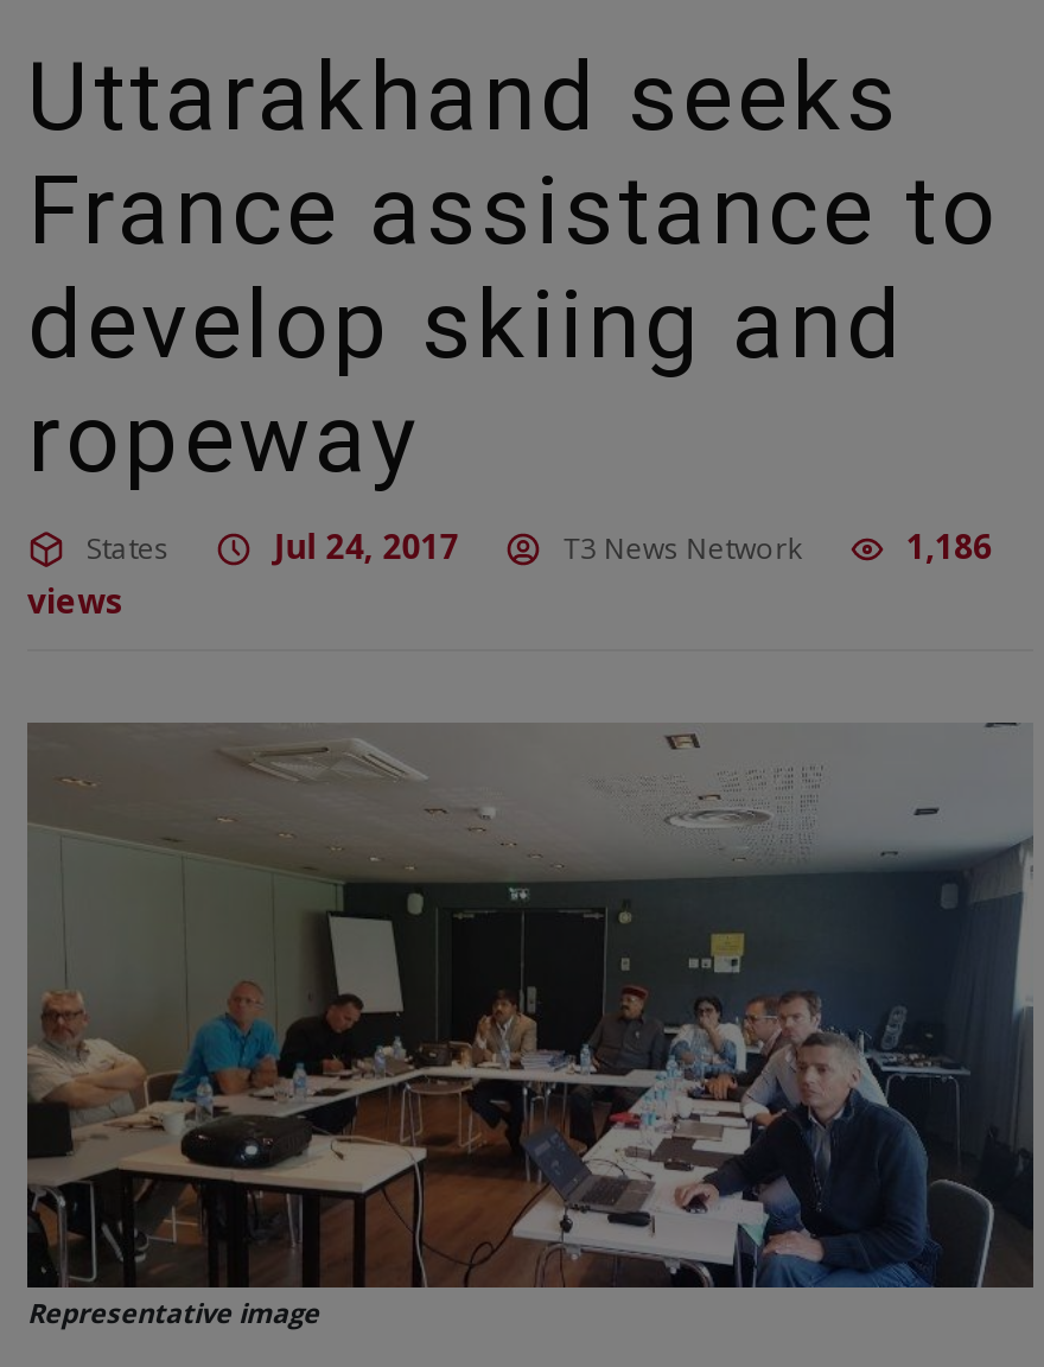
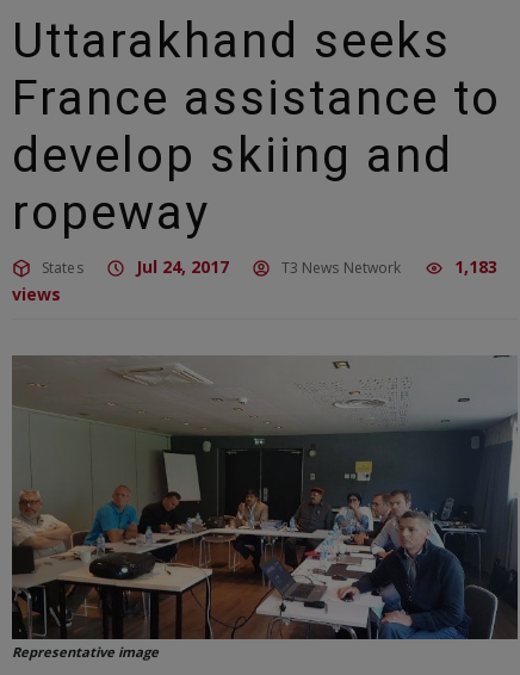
- 1,186
+ 1,183
